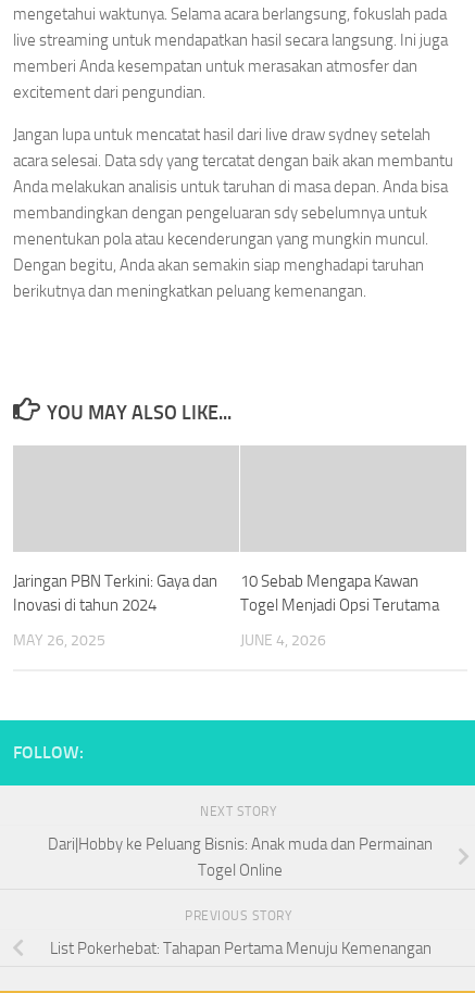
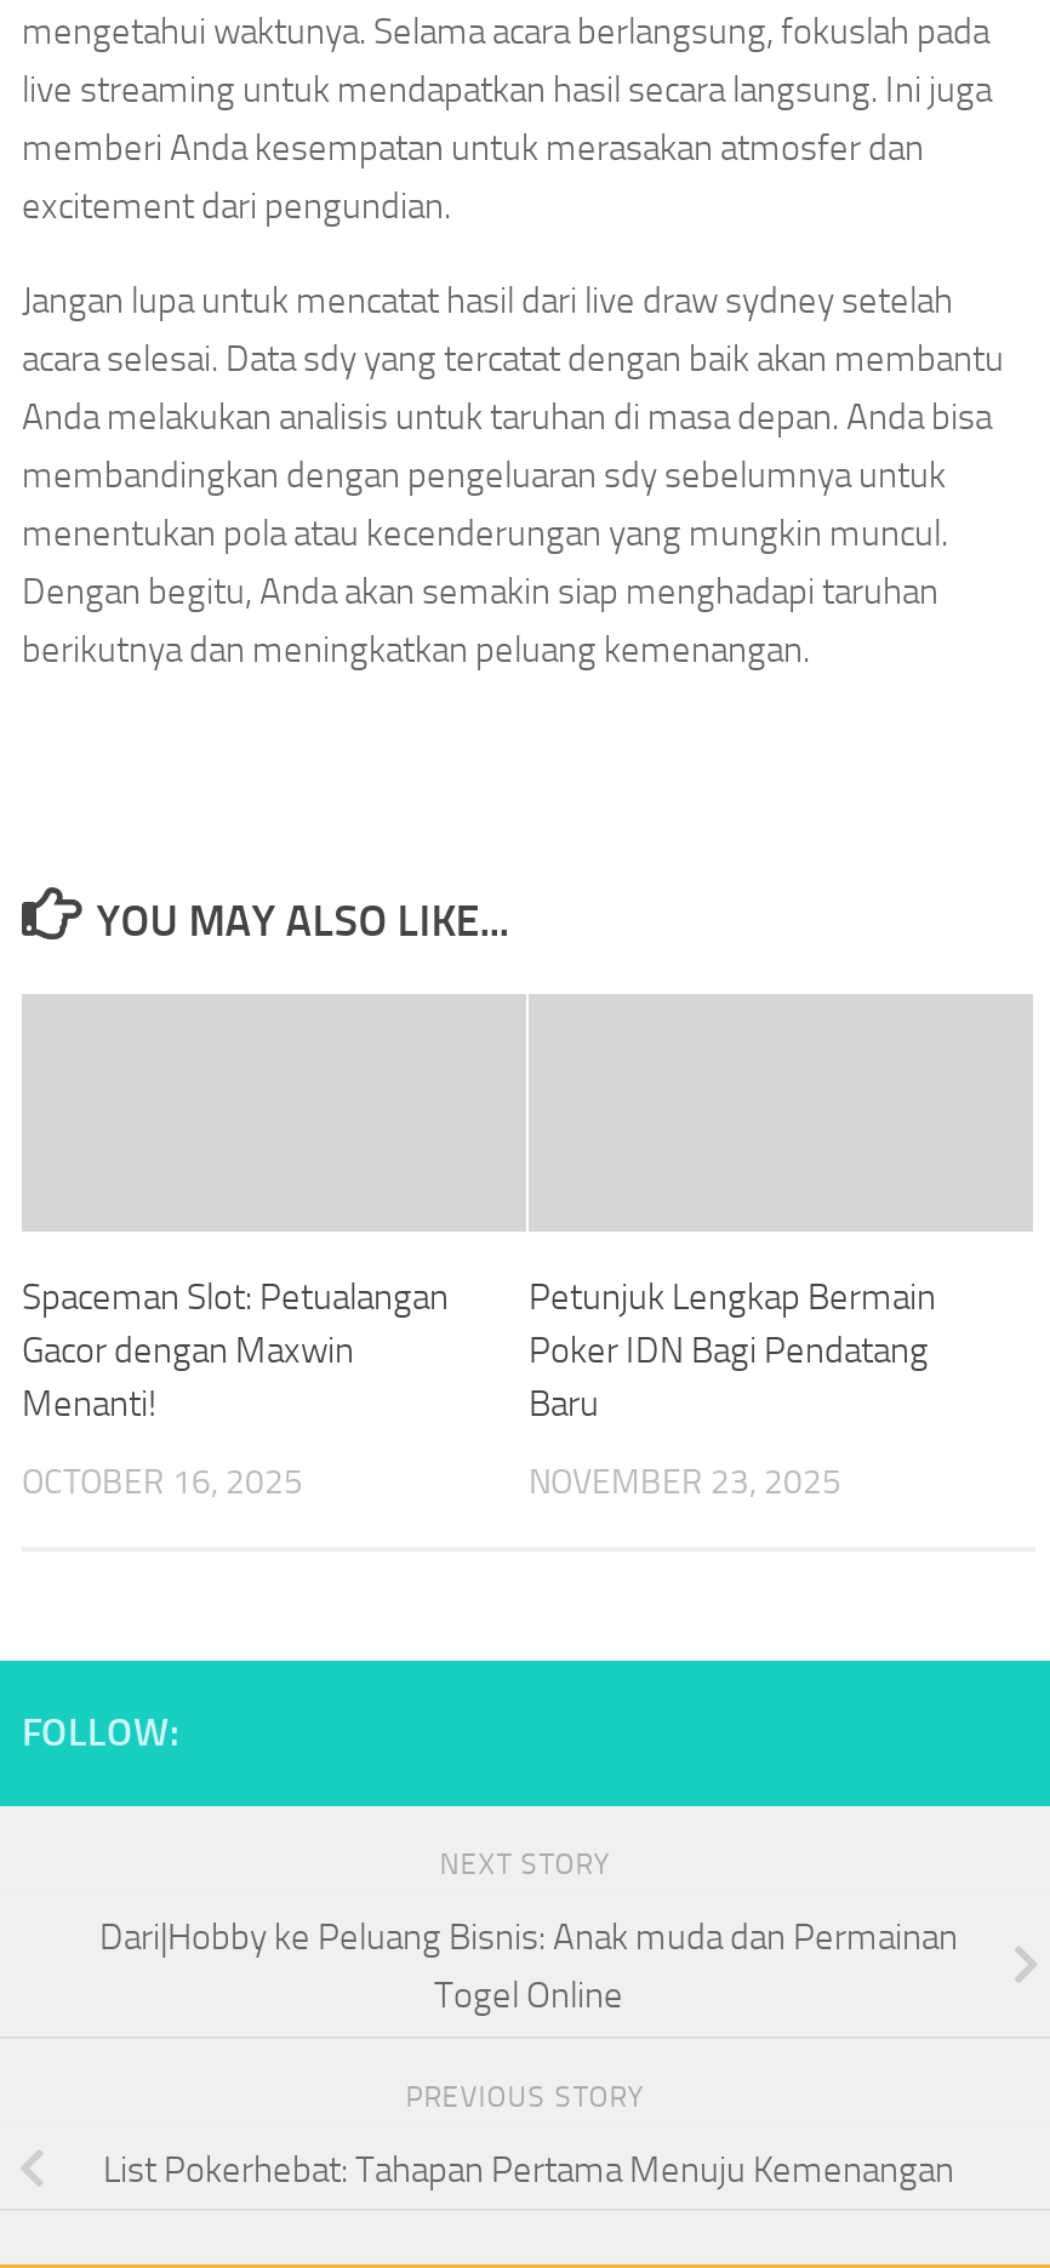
- Jaringan PBN Terkini: Gaya dan
- Inovasi di tahun 2024
+ Spaceman Slot: Petualangan
+ Gacor dengan Maxwin
+ Menanti!

- 10 Sebab Mengapa Kawan
- Togel Menjadi Opsi Terutama
+ Petunjuk Lengkap Bermain
+ Poker IDN Bagi Pendatang
+ Baru

- MAY 26, 2025
+ OCTOBER 16, 2025

- JUNE 4, 2026
+ NOVEMBER 23, 2025
